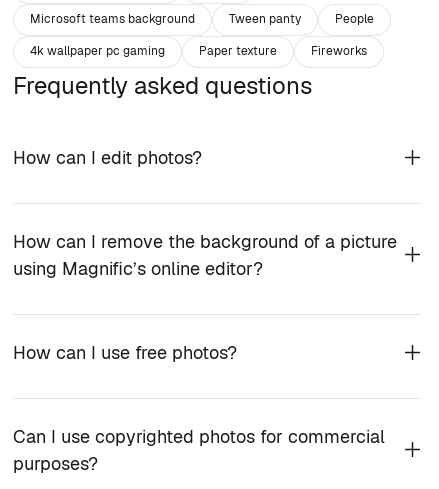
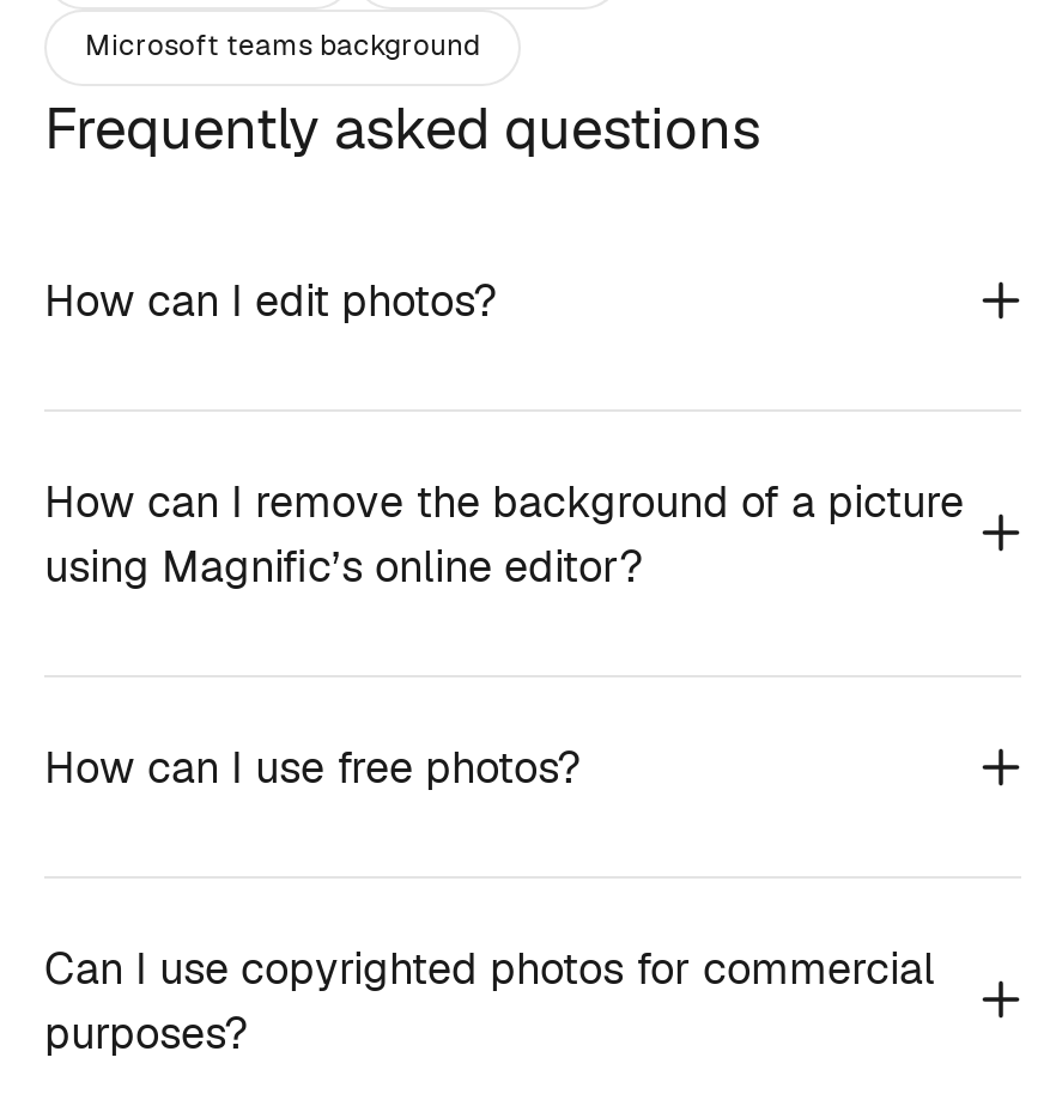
- Tween panty
- People
- 4k wallpaper pc gaming
- Paper texture
- Fireworks
